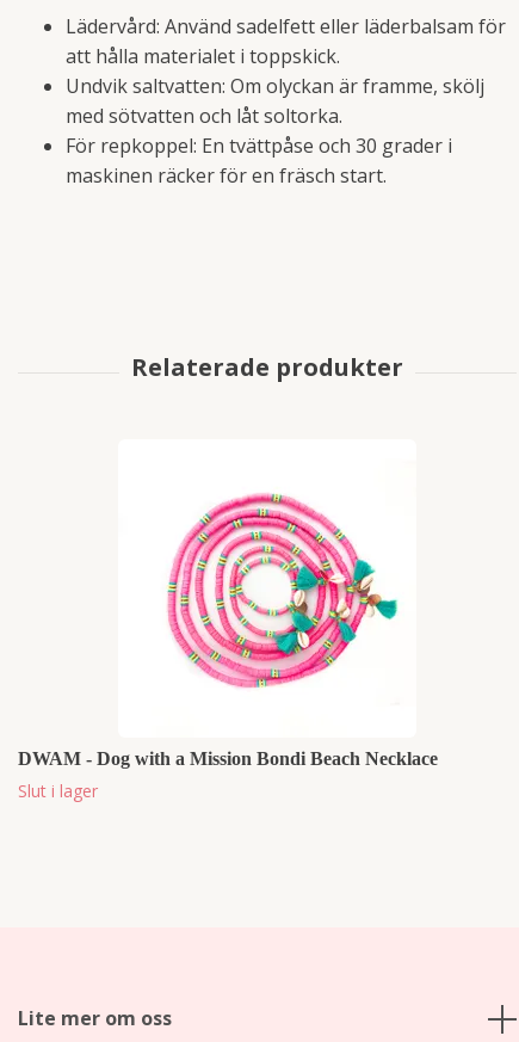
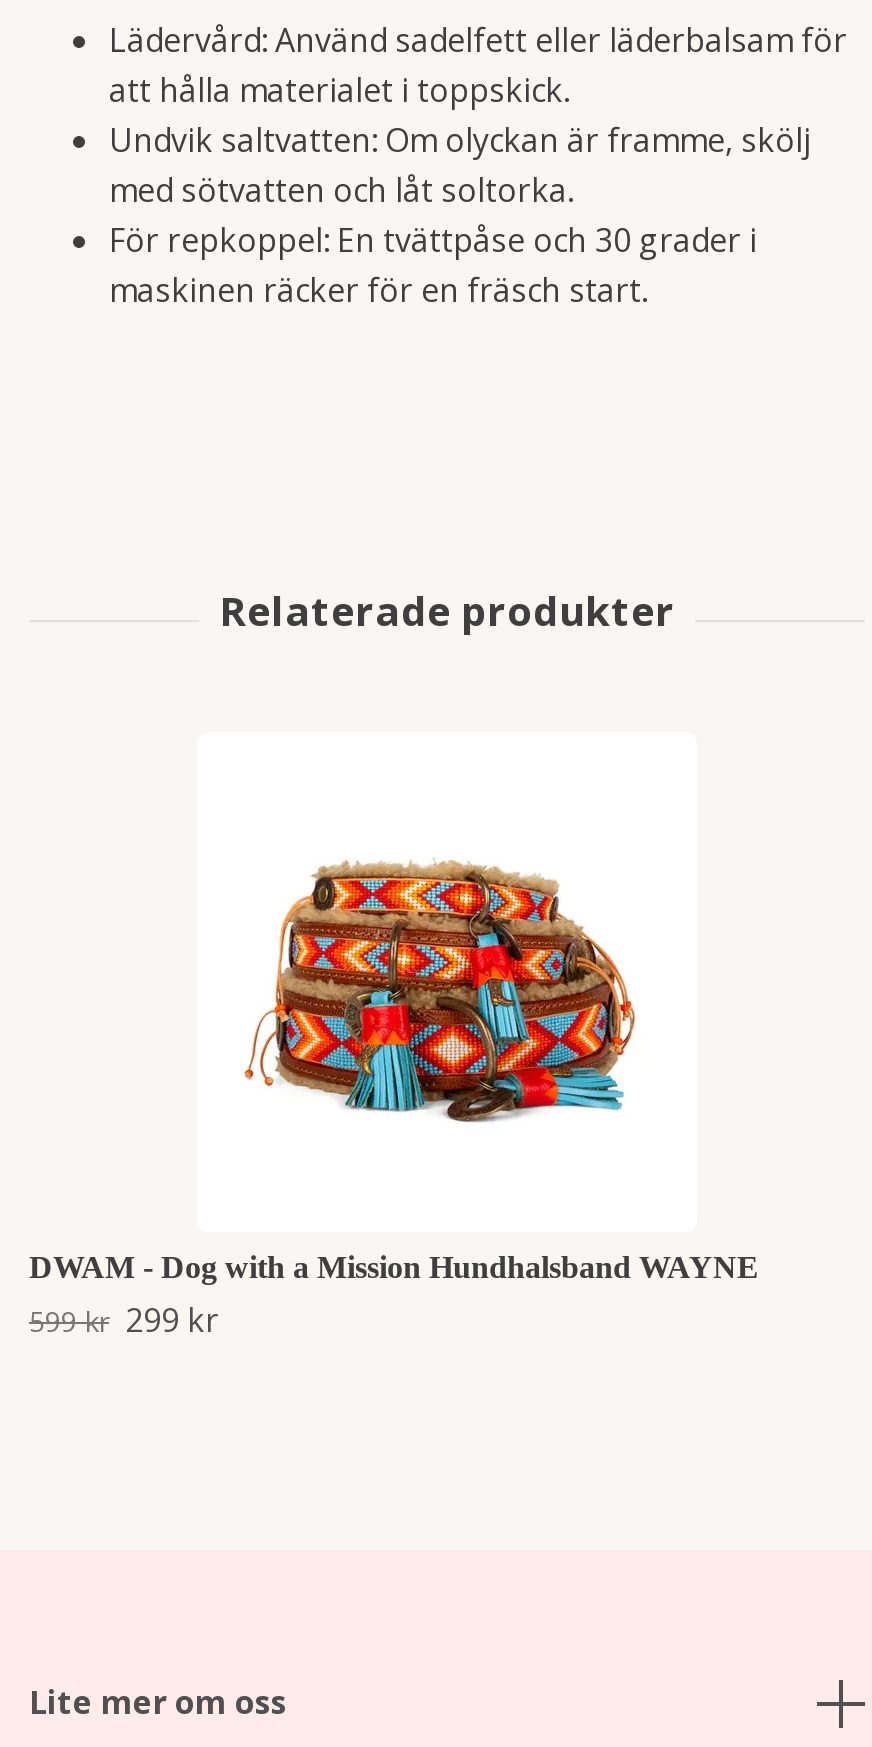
- [image]
+ [image]

- DWAM - Dog with a Mission Bondi Beach Necklace
- Slut i lager
+ DWAM - Dog with a Mission Hundhalsband WAYNE
+ 599 kr 299 kr
